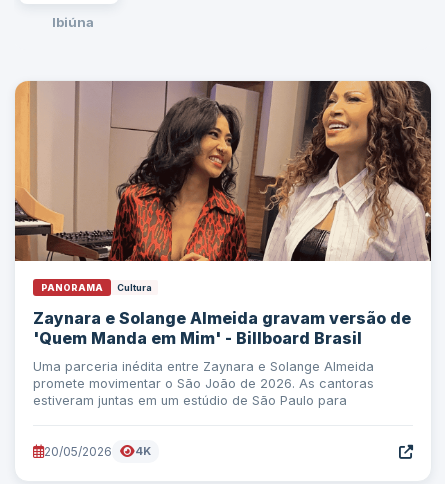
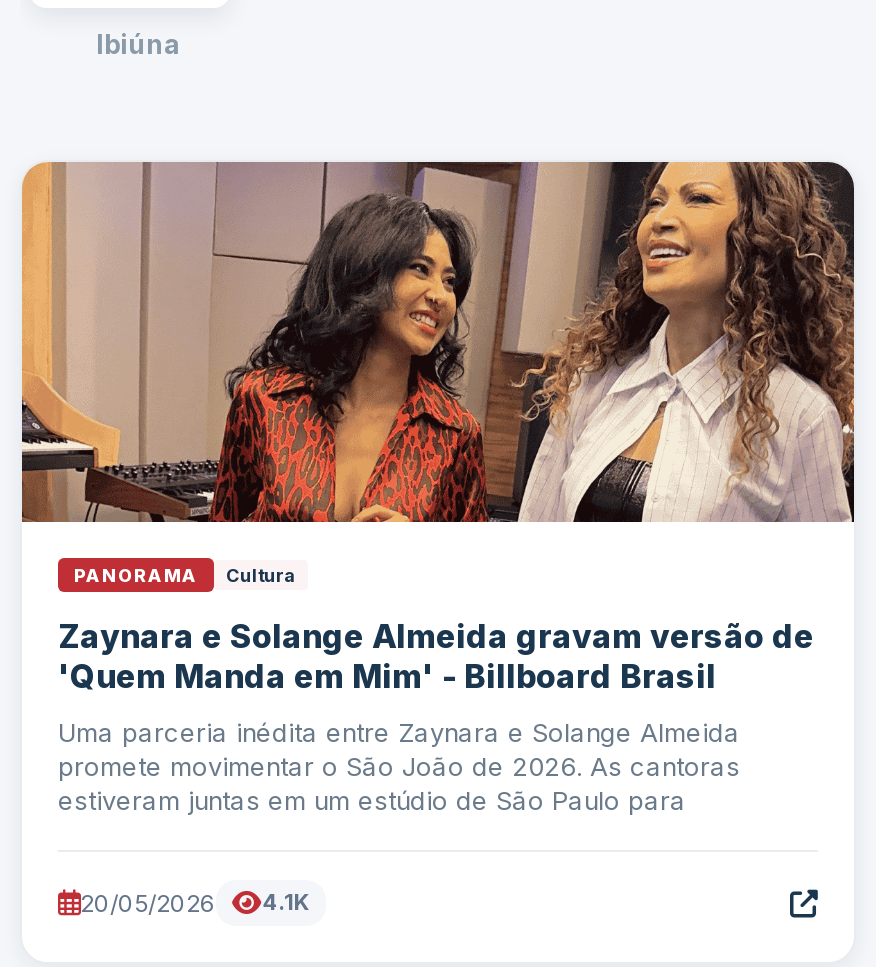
- 4K
+ 4.1K
